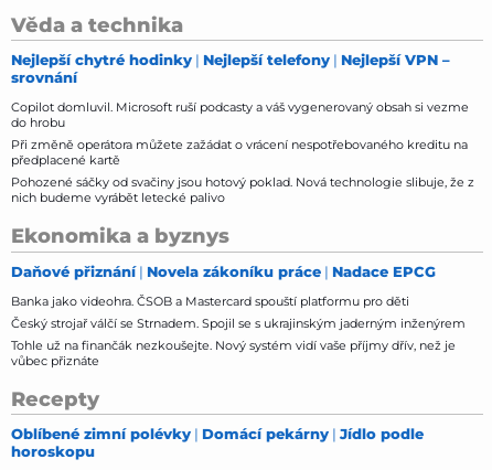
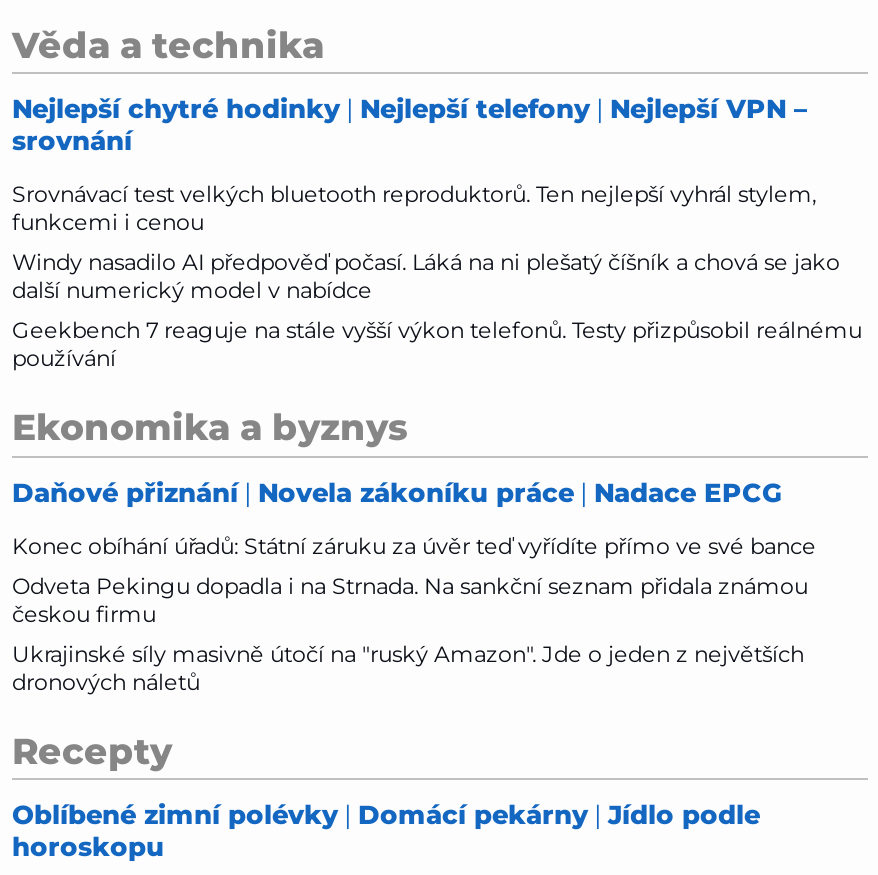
- Copilot domluvil. Microsoft ruší podcasty a váš vygenerovaný obsah si vezme
- do hrobu
- Při změně operátora můžete zažádat o vrácení nespotřebovaného kreditu na
- předplacené kartě
- Pohozené sáčky od svačiny jsou hotový poklad. Nová technologie slibuje, že z
- nich budeme vyrábět letecké palivo
+ Srovnávací test velkých bluetooth reproduktorů. Ten nejlepší vyhrál stylem,
+ funkcemi i cenou
+ Windy nasadilo AI předpověď počasí. Láká na ni plešatý číšník a chová se jako
+ další numerický model v nabídce
+ Geekbench 7 reaguje na stále vyšší výkon telefonů. Testy přizpůsobil reálnému
+ používání

- Banka jako videohra. ČSOB a Mastercard spouští platformu pro děti
- Český strojař válčí se Strnadem. Spojil se s ukrajinským jaderným inženýrem
- Tohle už na finančák nezkoušejte. Nový systém vidí vaše příjmy dřív, než je
- vůbec přiznáte
+ Konec obíhání úřadů: Státní záruku za úvěr teď vyřídíte přímo ve své bance
+ Odveta Pekingu dopadla i na Strnada. Na sankční seznam přidala známou
+ českou firmu
+ Ukrajinské síly masivně útočí na "ruský Amazon". Jde o jeden z největších
+ dronových náletů
